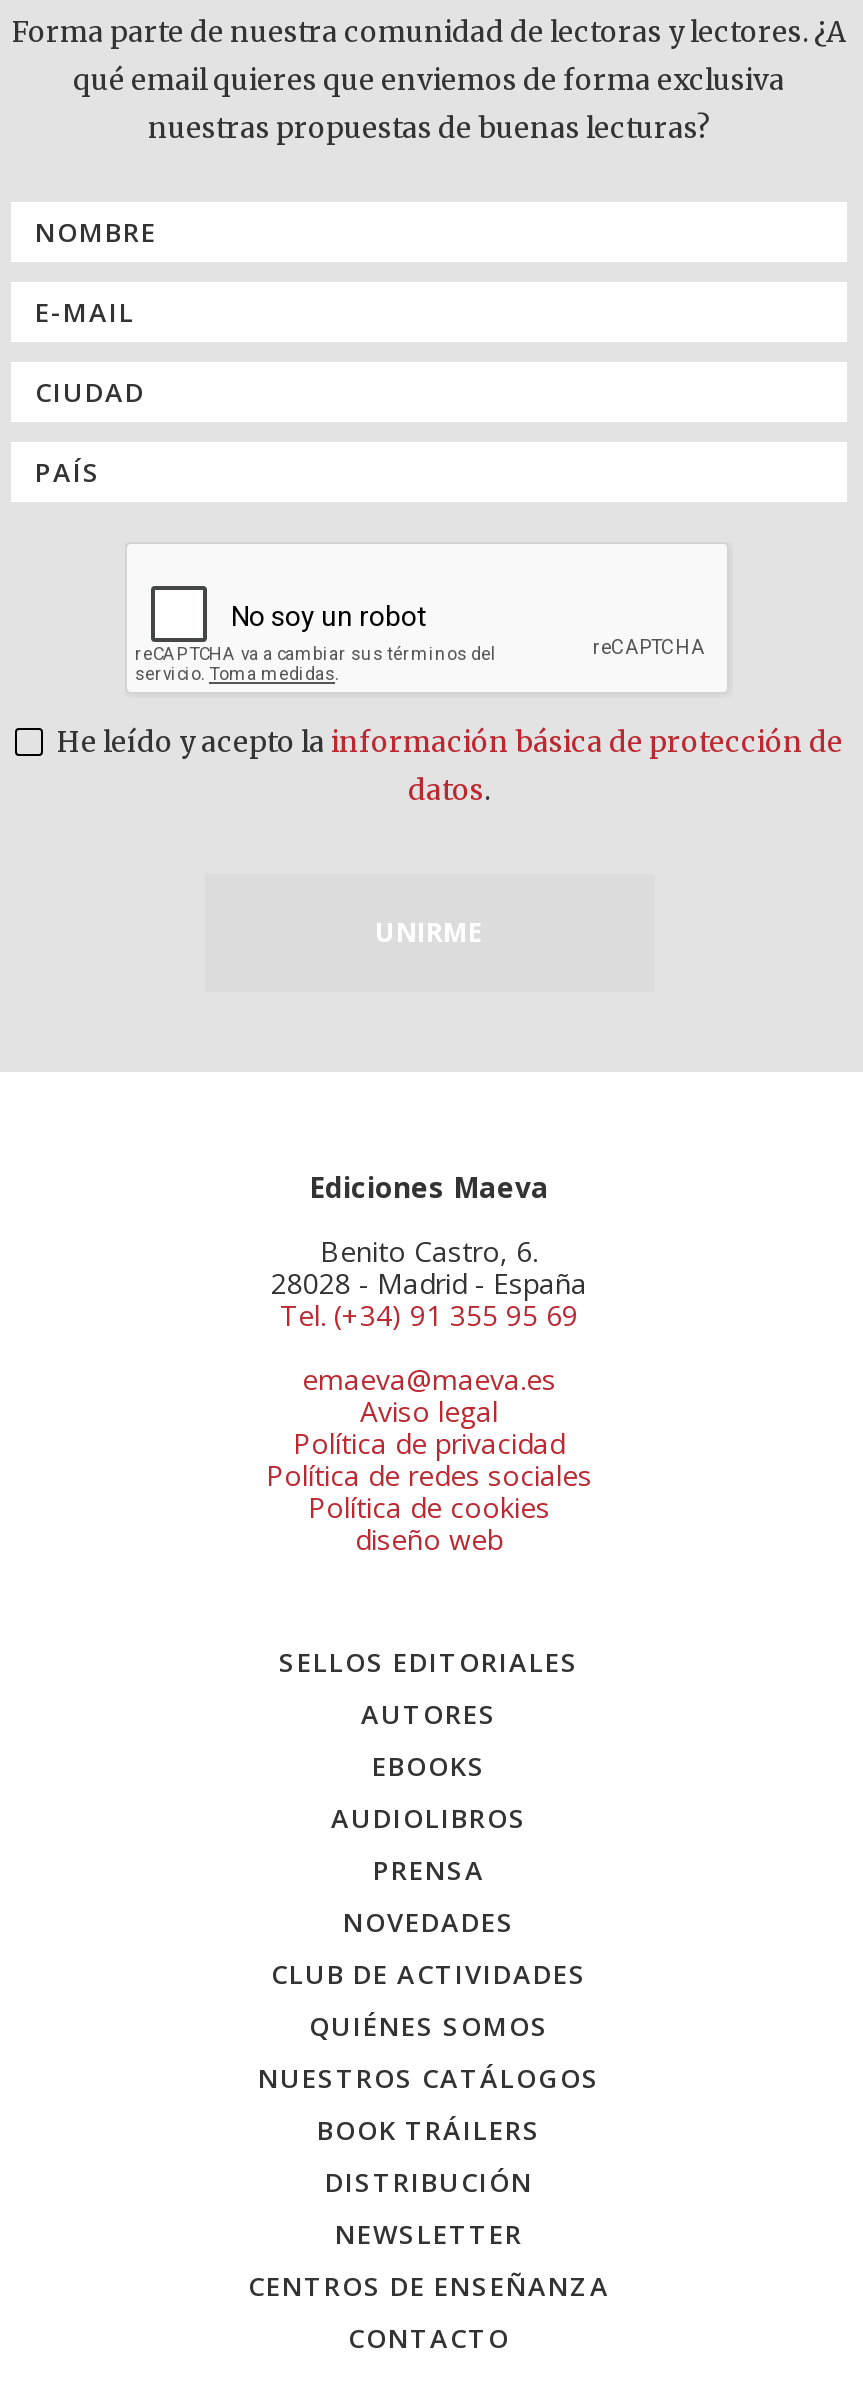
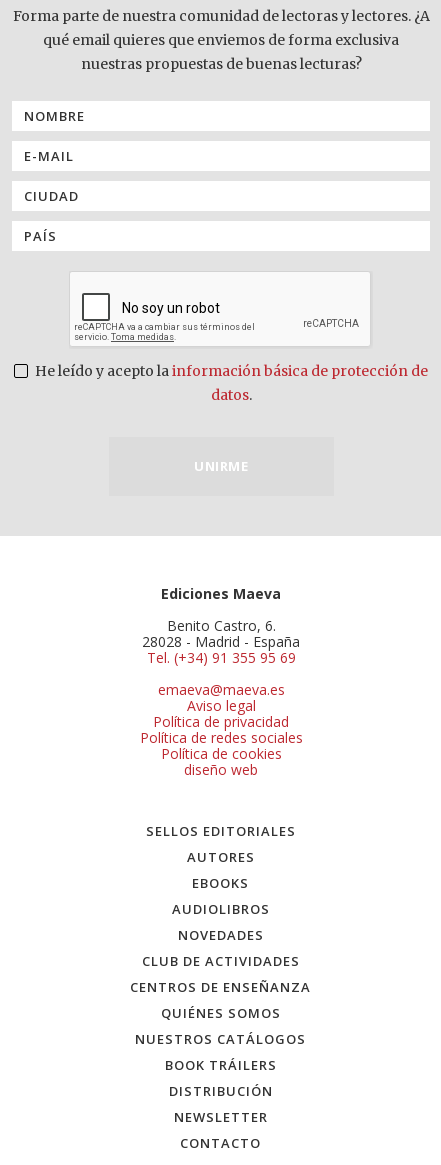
- PRENSA

moved up: CENTROS DE ENSEÑANZA
